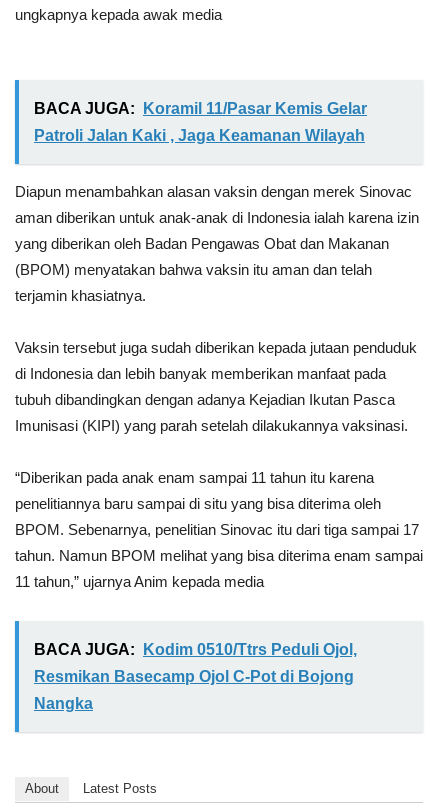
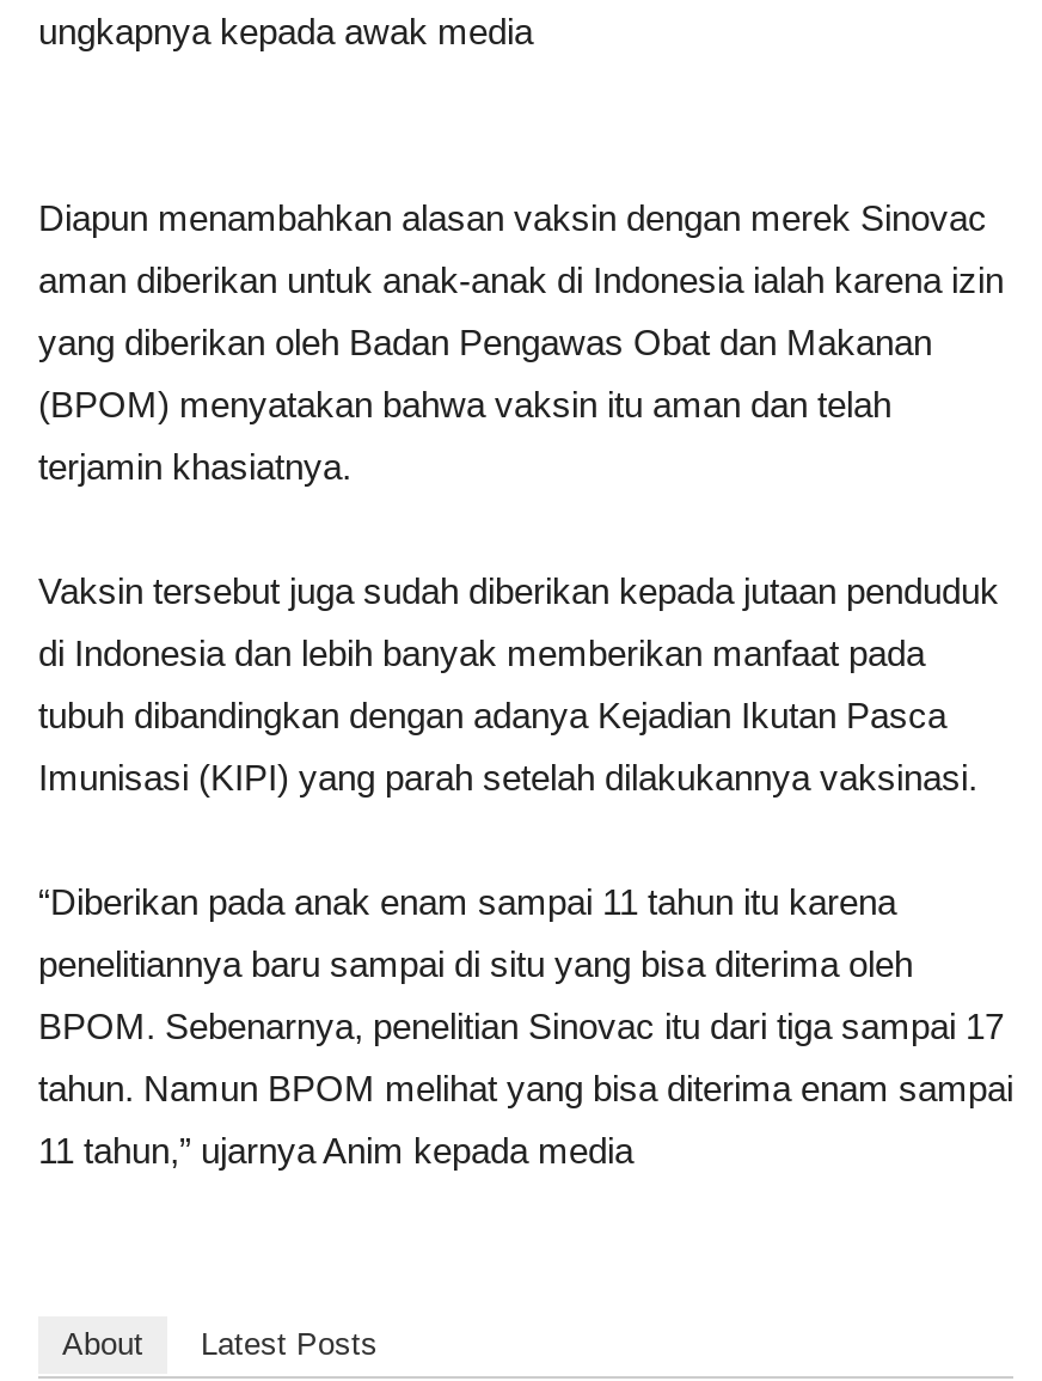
- [image]
- BACA JUGA: Koramil 11/Pasar Kemis Gelar
- Patroli Jalan Kaki , Jaga Keamanan Wilayah

- [image]
- BACA JUGA: Kodim 0510/Ttrs Peduli Ojol,
- Resmikan Basecamp Ojol C-Pot di Bojong
- Nangka
